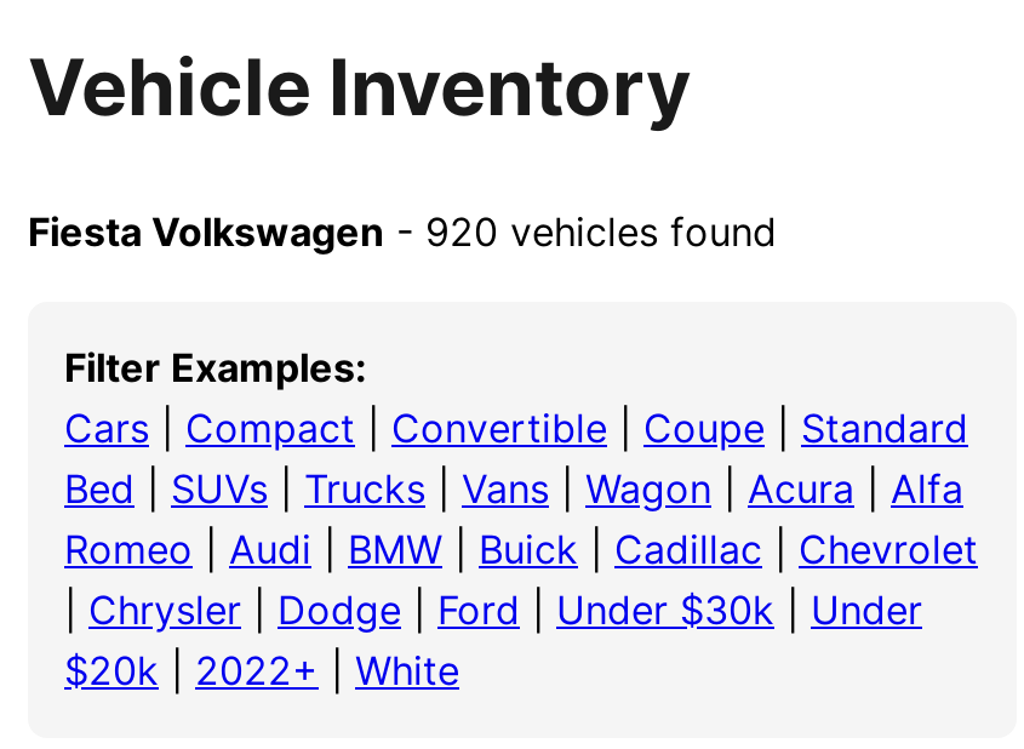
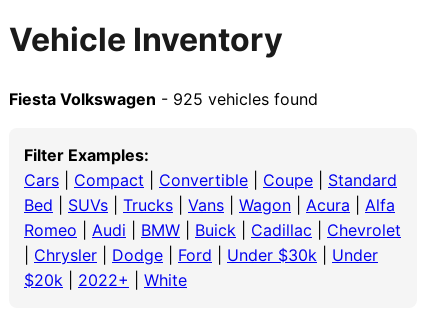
- Fiesta Volkswagen - 920 vehicles found
+ Fiesta Volkswagen - 925 vehicles found
